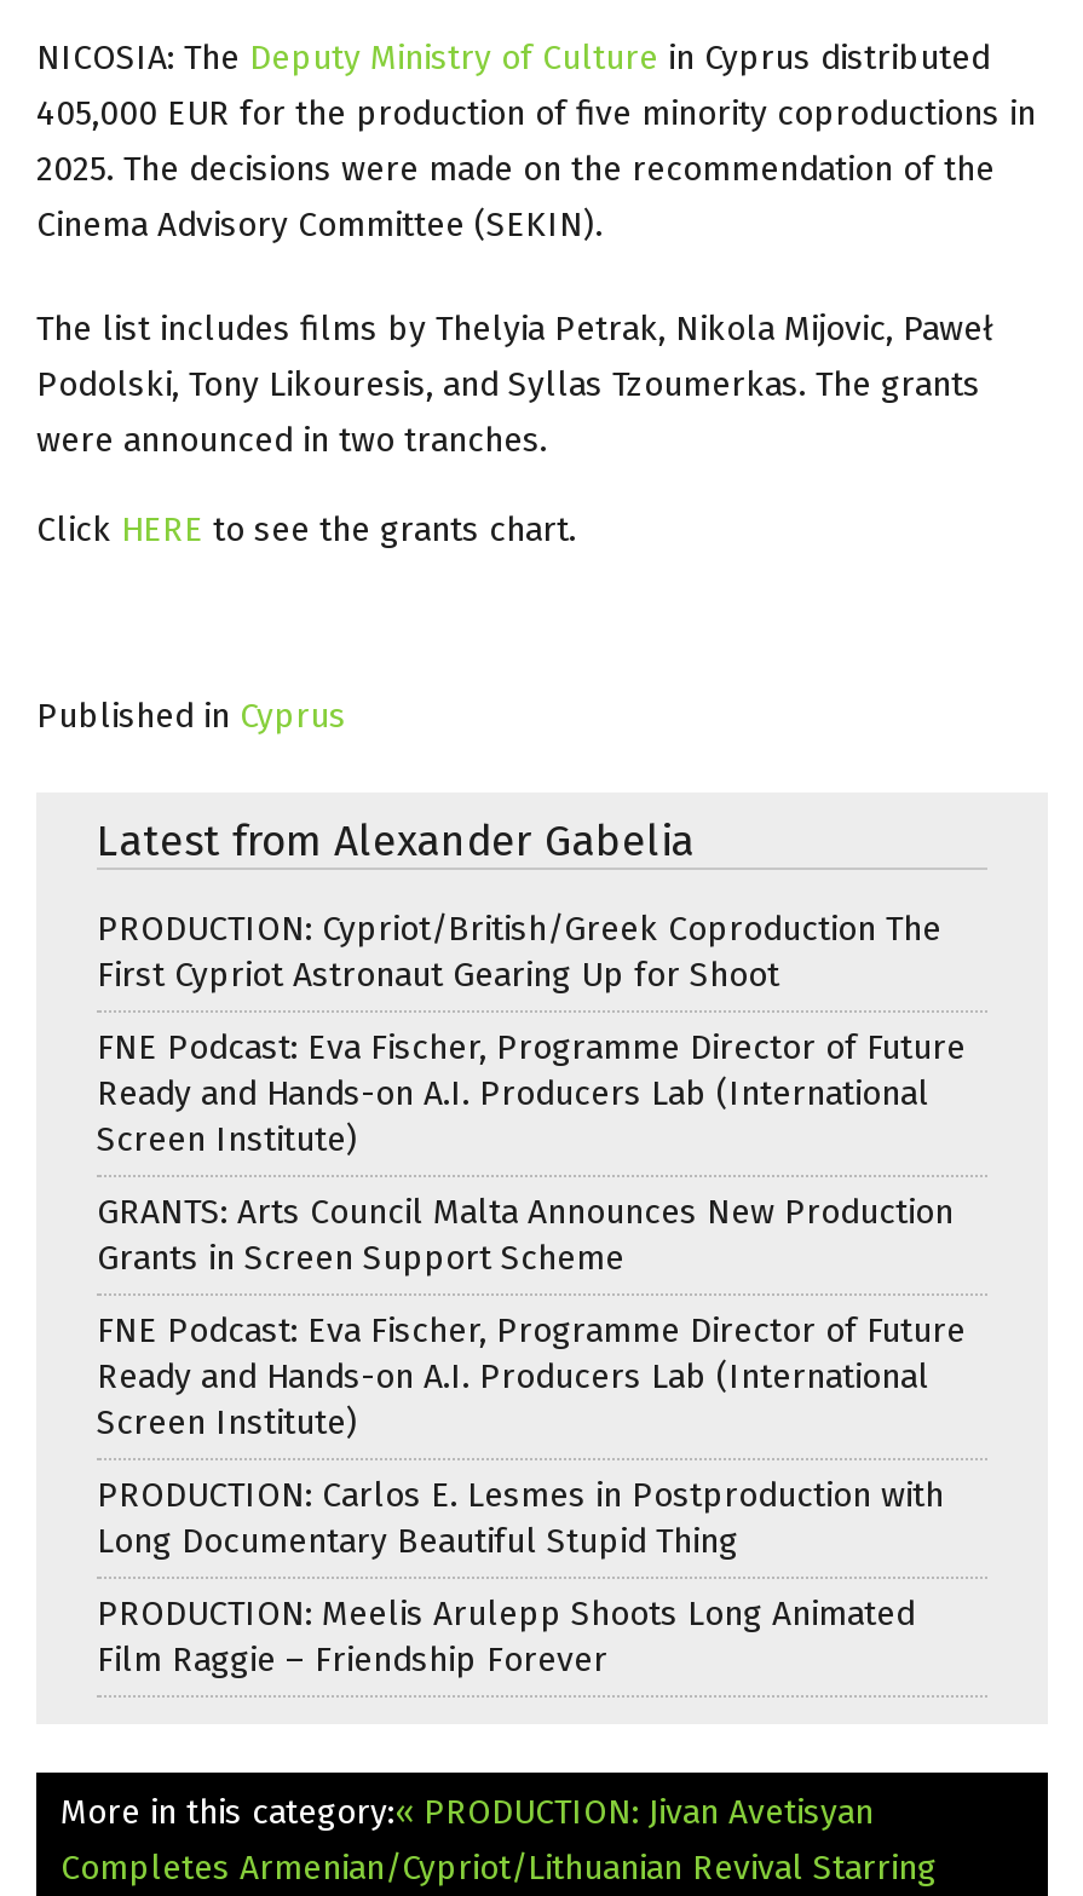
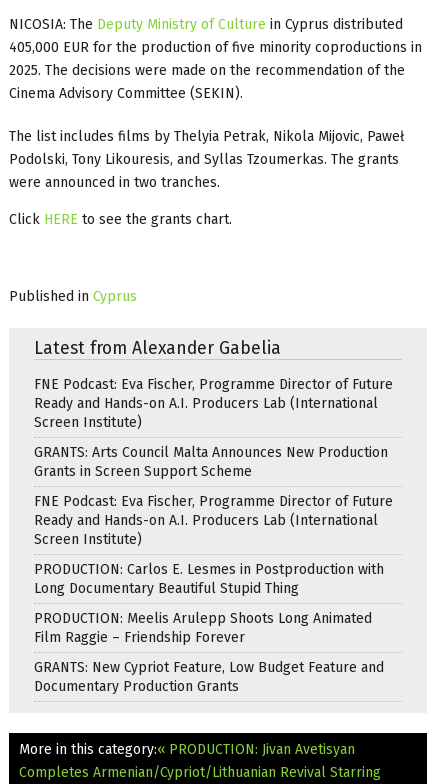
- PRODUCTION: Cypriot/British/Greek Coproduction The
- First Cypriot Astronaut Gearing Up for Shoot

moved up: FNE Podcast: Eva Fischer, Programme Director of Future | Ready and Hands-on A.I. Producers Lab (International | Screen Institute) | ... | PRODUCTION: Meelis Arulepp Shoots Long Animated | Film Raggie – Friendship Forever

+ GRANTS: New Cypriot Feature, Low Budget Feature and
+ Documentary Production Grants
